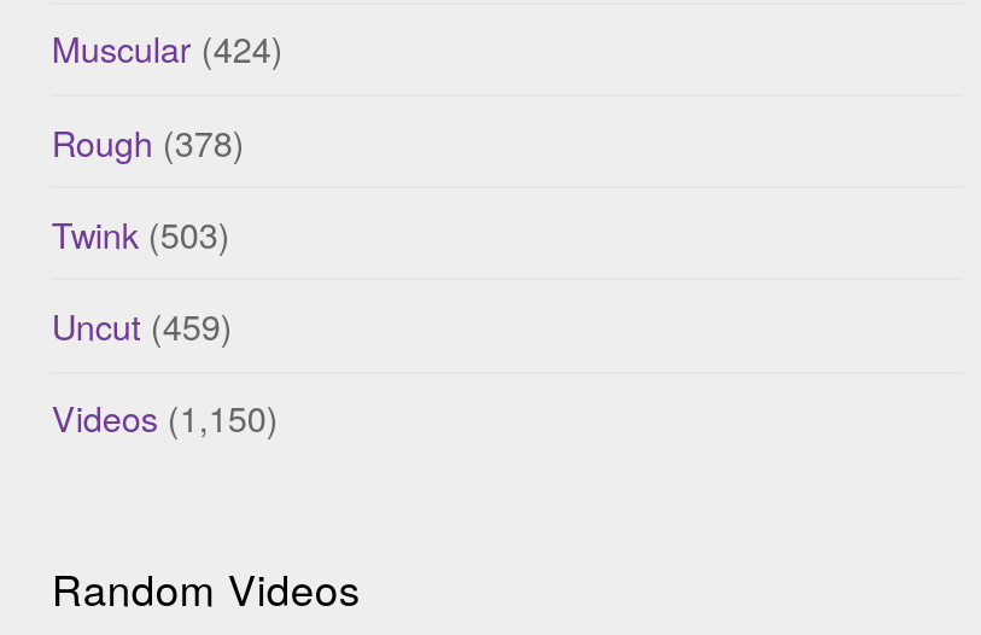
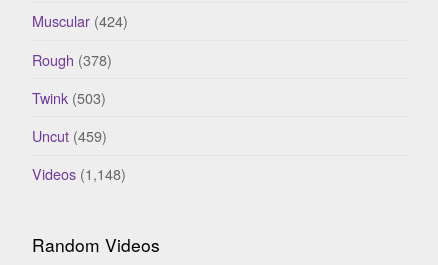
- Videos (1,150)
+ Videos (1,148)
